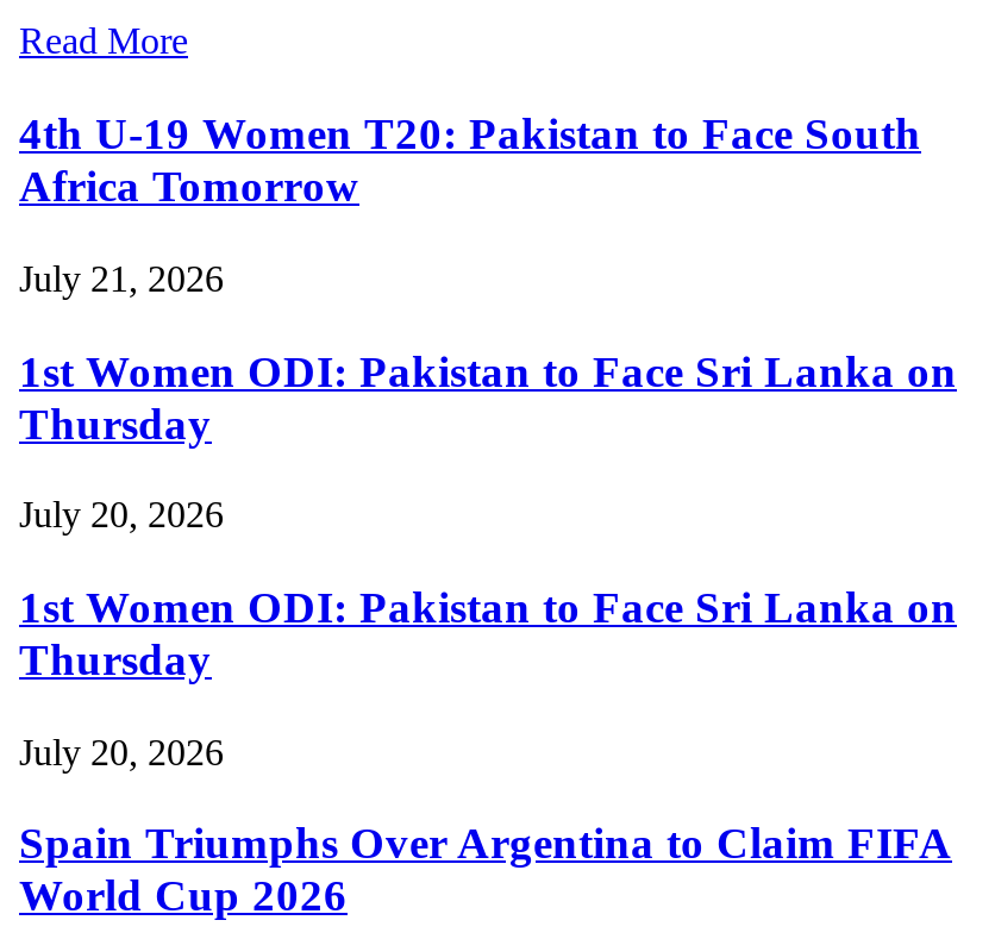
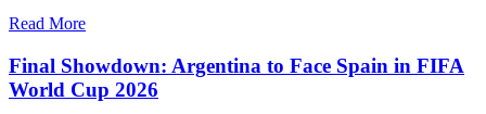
- 4th U-19 Women T20: Pakistan to Face South
- Africa Tomorrow
- July 21, 2026
- 1st Women ODI: Pakistan to Face Sri Lanka on
- Thursday
- July 20, 2026
- 1st Women ODI: Pakistan to Face Sri Lanka on
- Thursday
- July 20, 2026
- Spain Triumphs Over Argentina to Claim FIFA
+ Final Showdown: Argentina to Face Spain in FIFA
